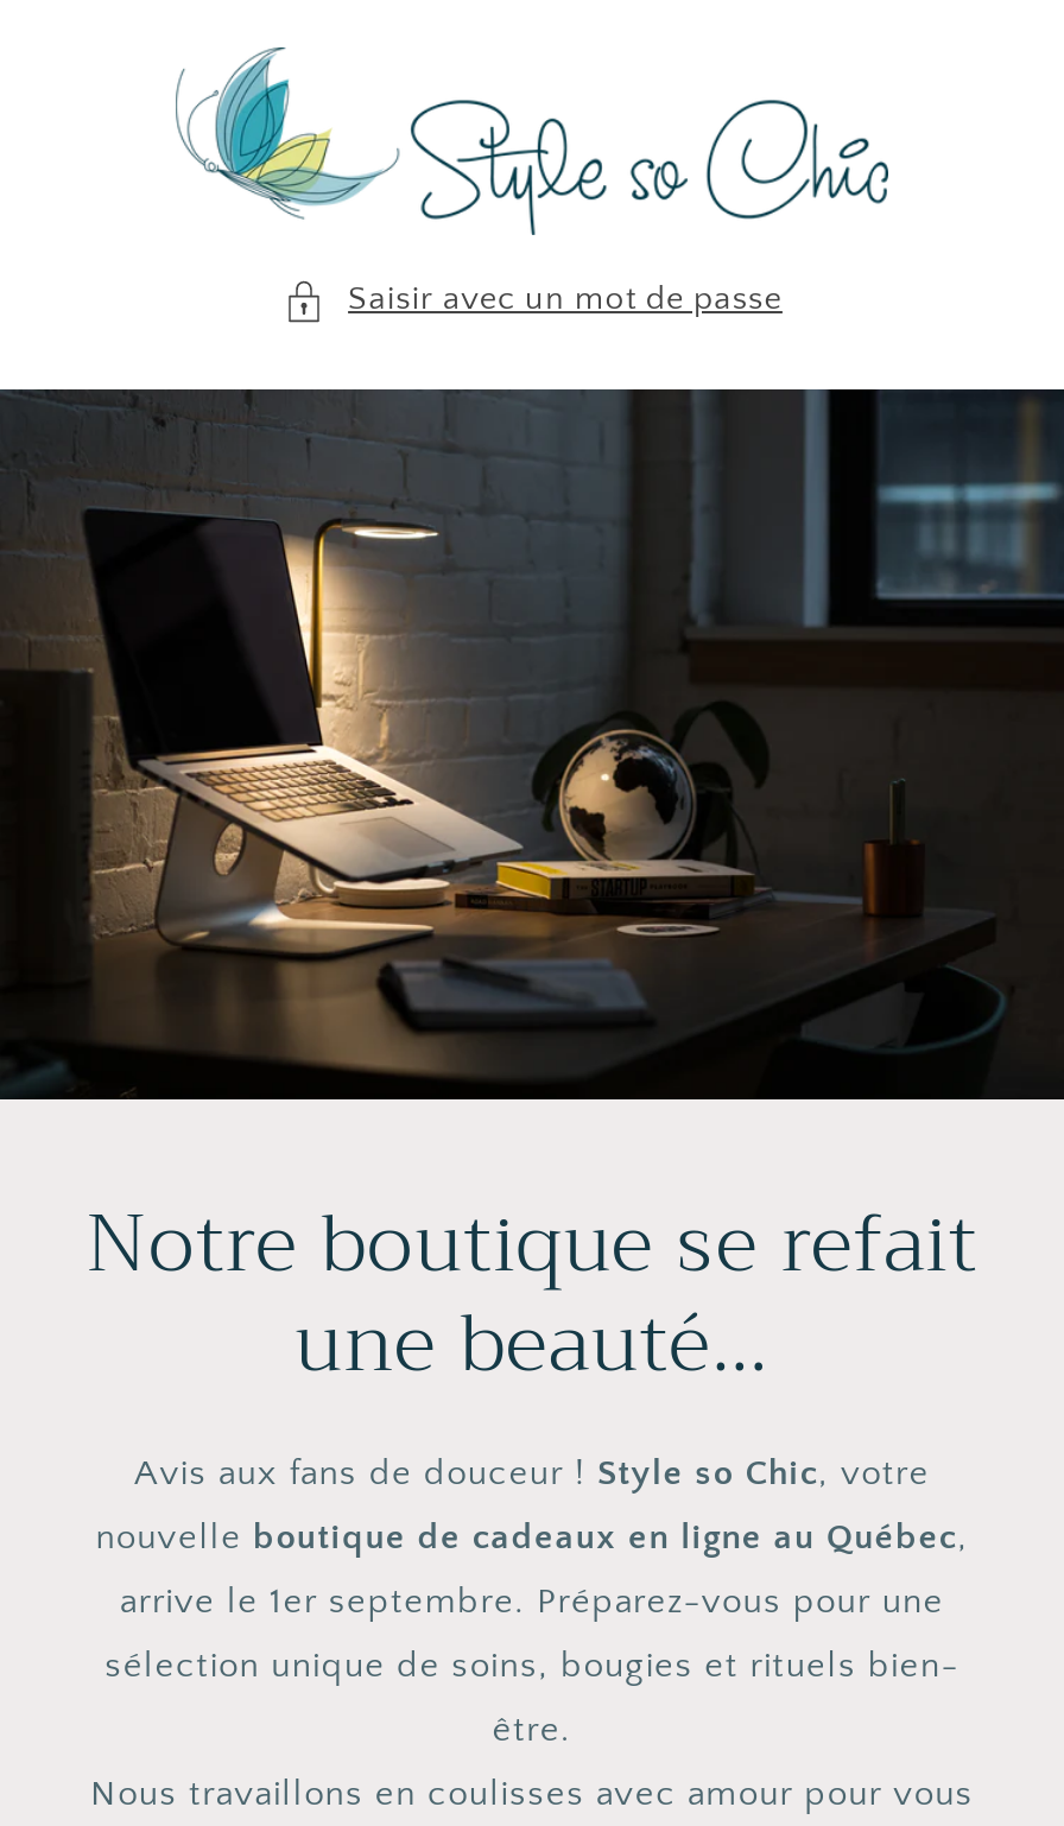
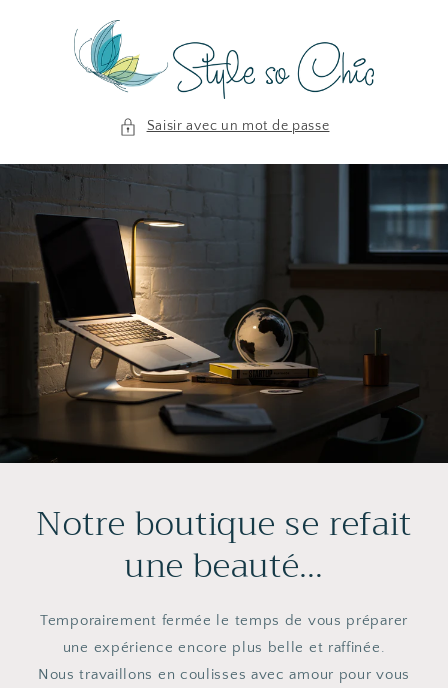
- Avis aux fans de douceur ! Style so Chic, votre
- nouvelle boutique de cadeaux en ligne au Québec,
- arrive le 1er septembre. Préparez-vous pour une
- sélection unique de soins, bougies et rituels bien-
- être.
+ Temporairement fermée le temps de vous préparer
+ une expérience encore plus belle et raffinée.
